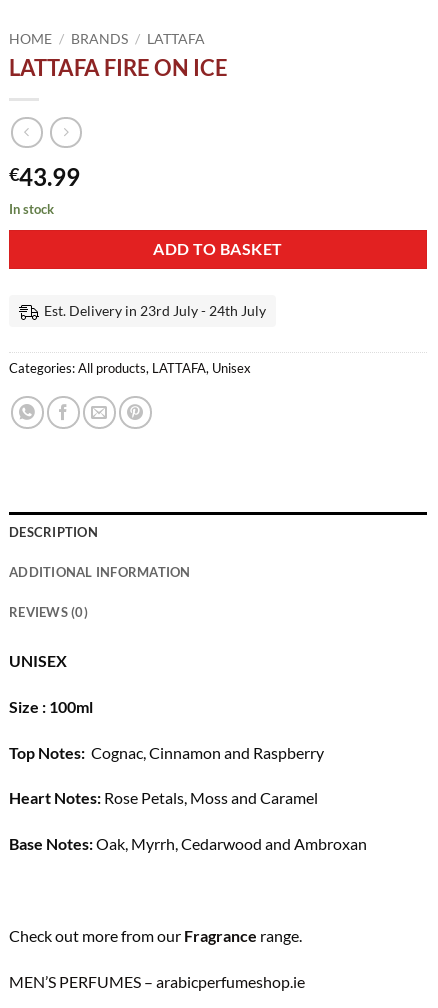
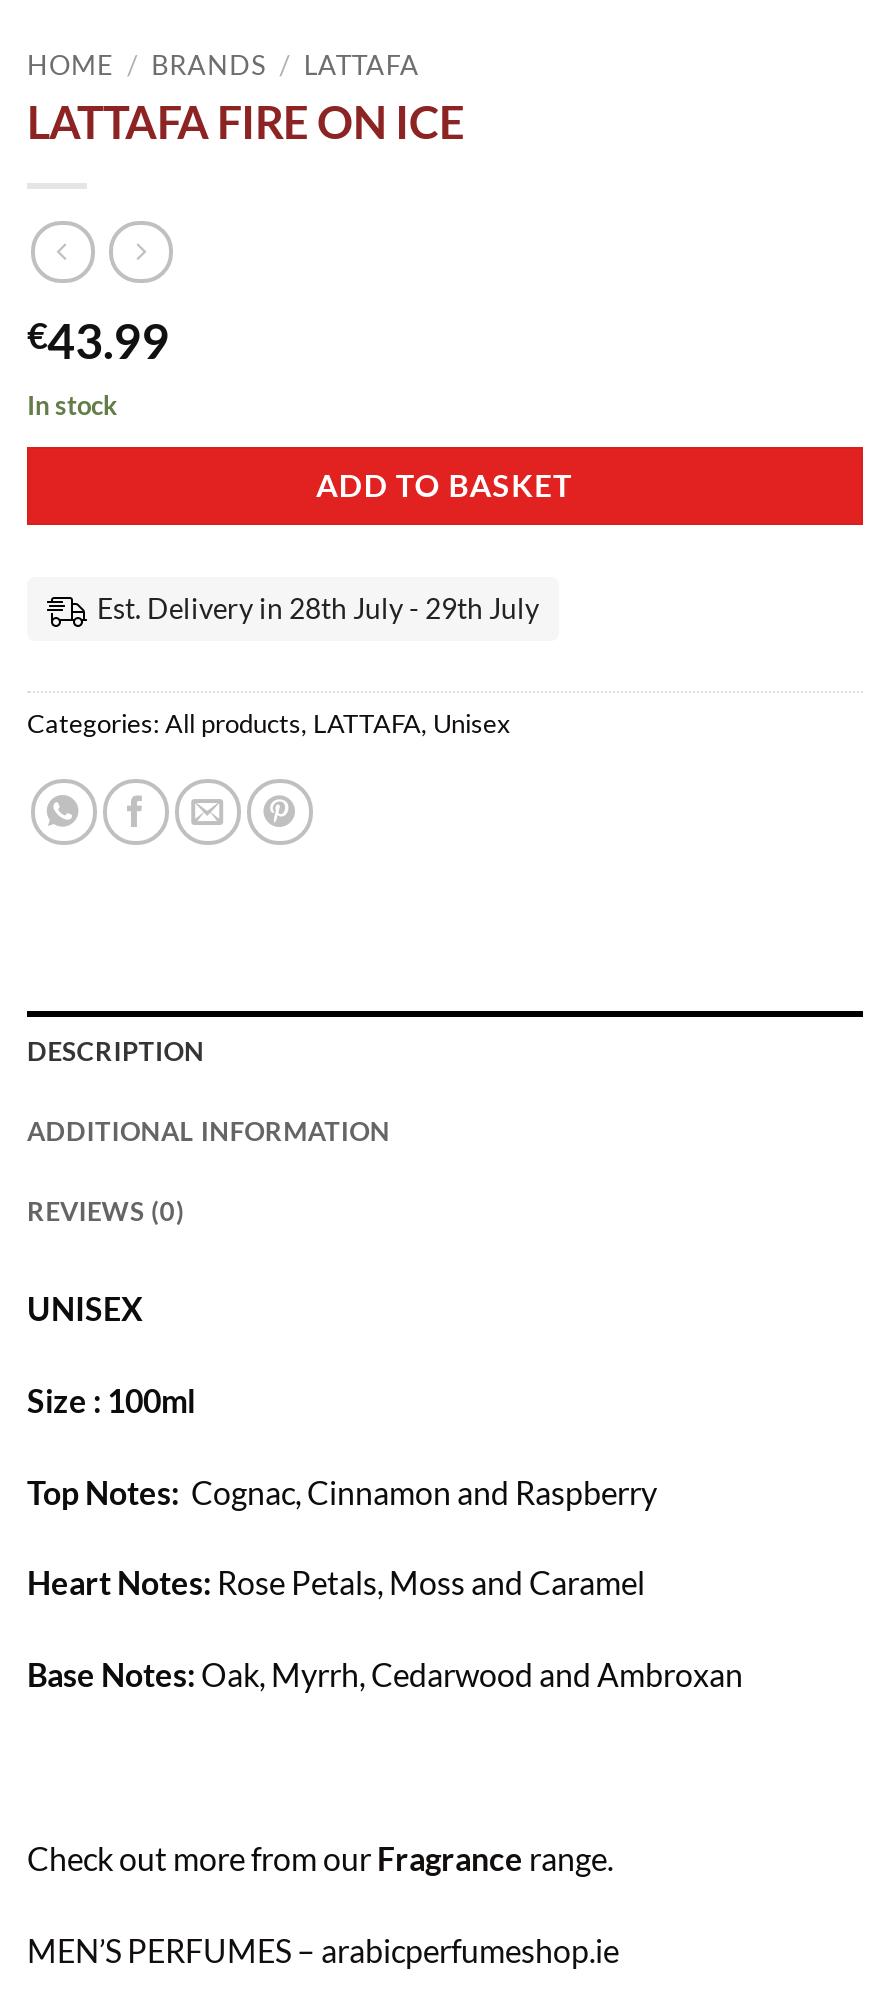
- Est. Delivery in 23rd July - 24th July
+ Est. Delivery in 28th July - 29th July
